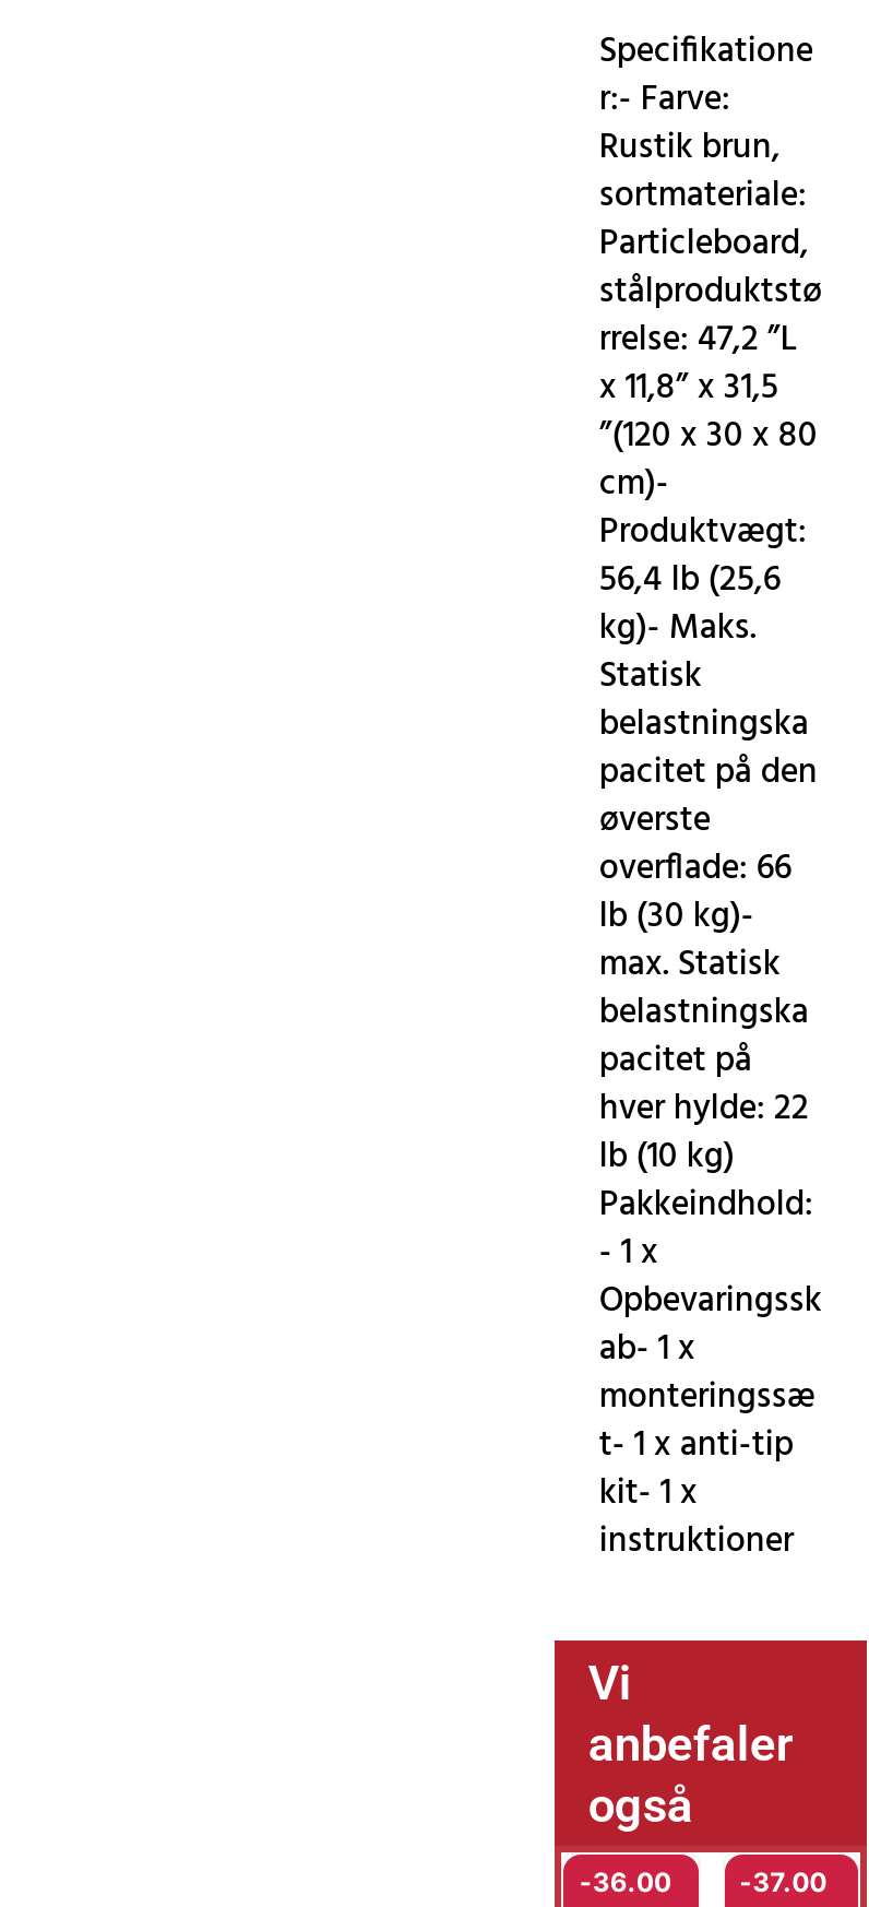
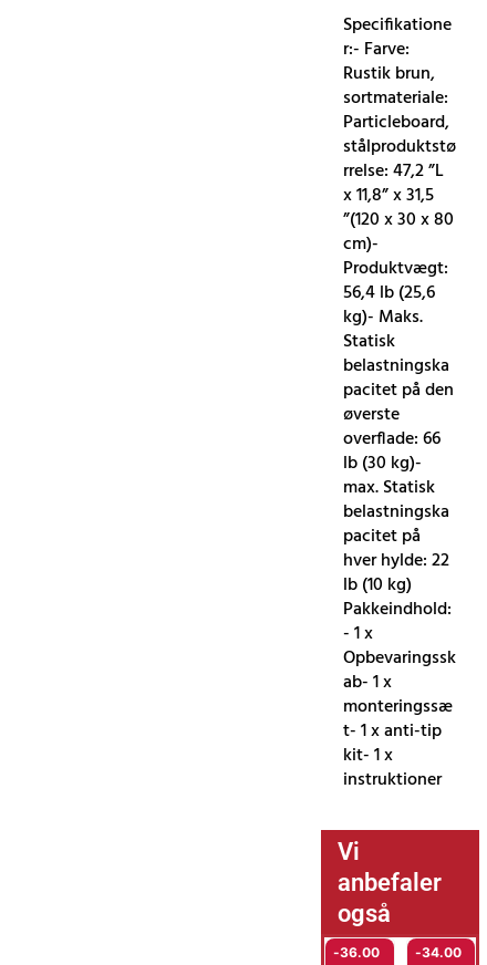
- -36.00 -37.00
+ -36.00 -34.00
